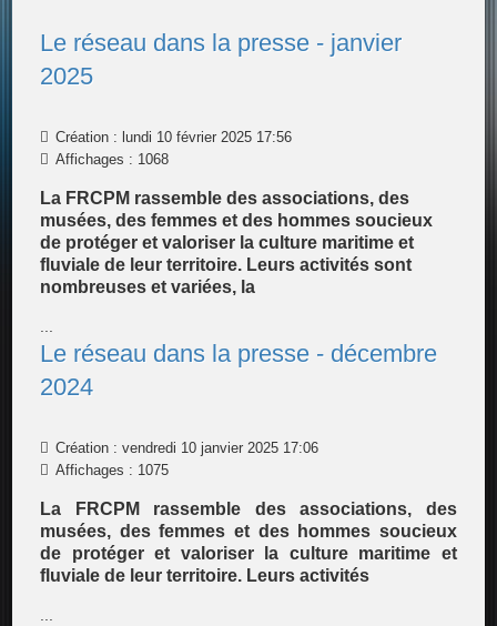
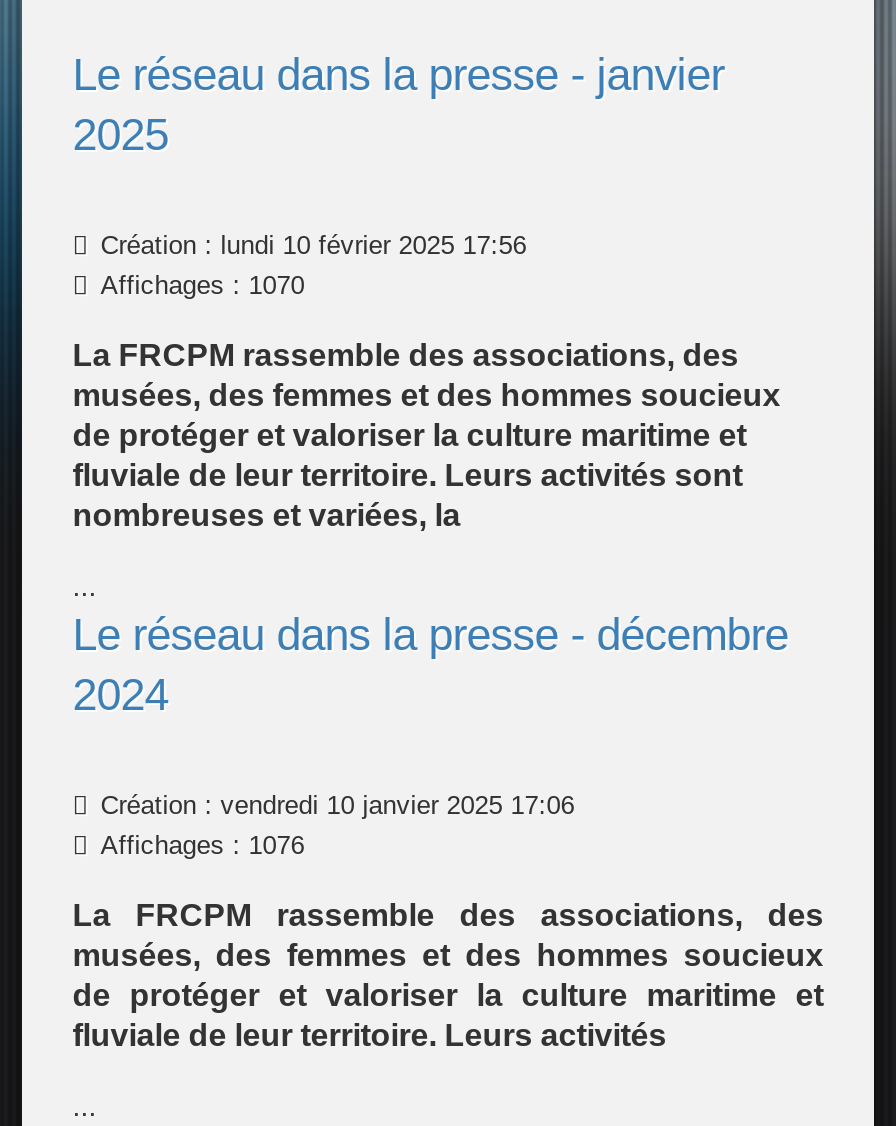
- Affichages : 1068
+ Affichages : 1070

- Affichages : 1075
+ Affichages : 1076
